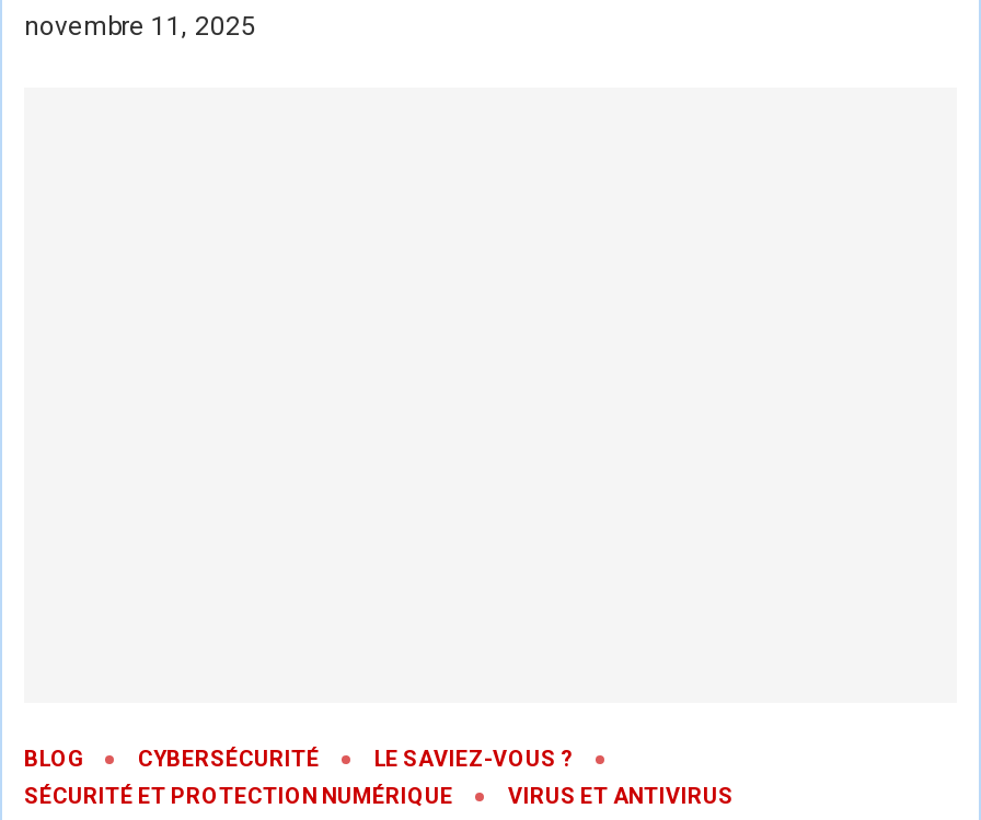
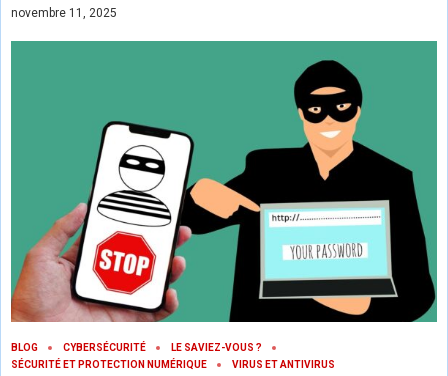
+ [image]
